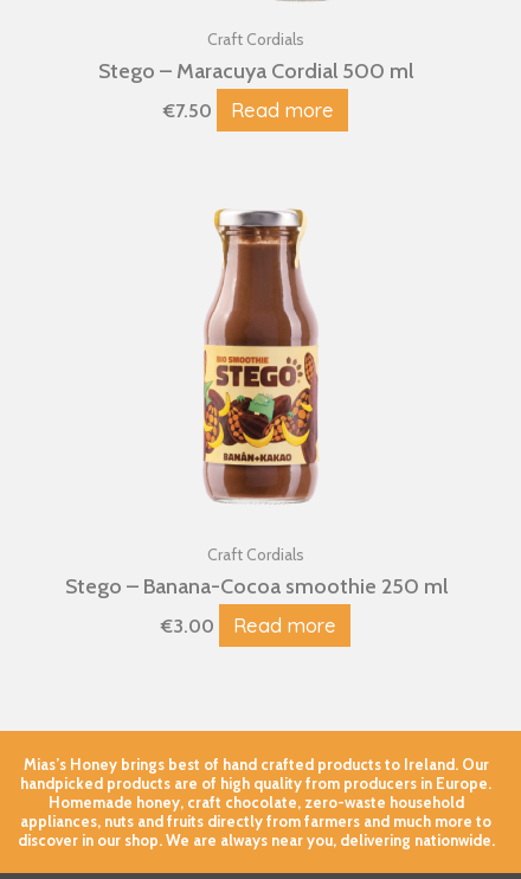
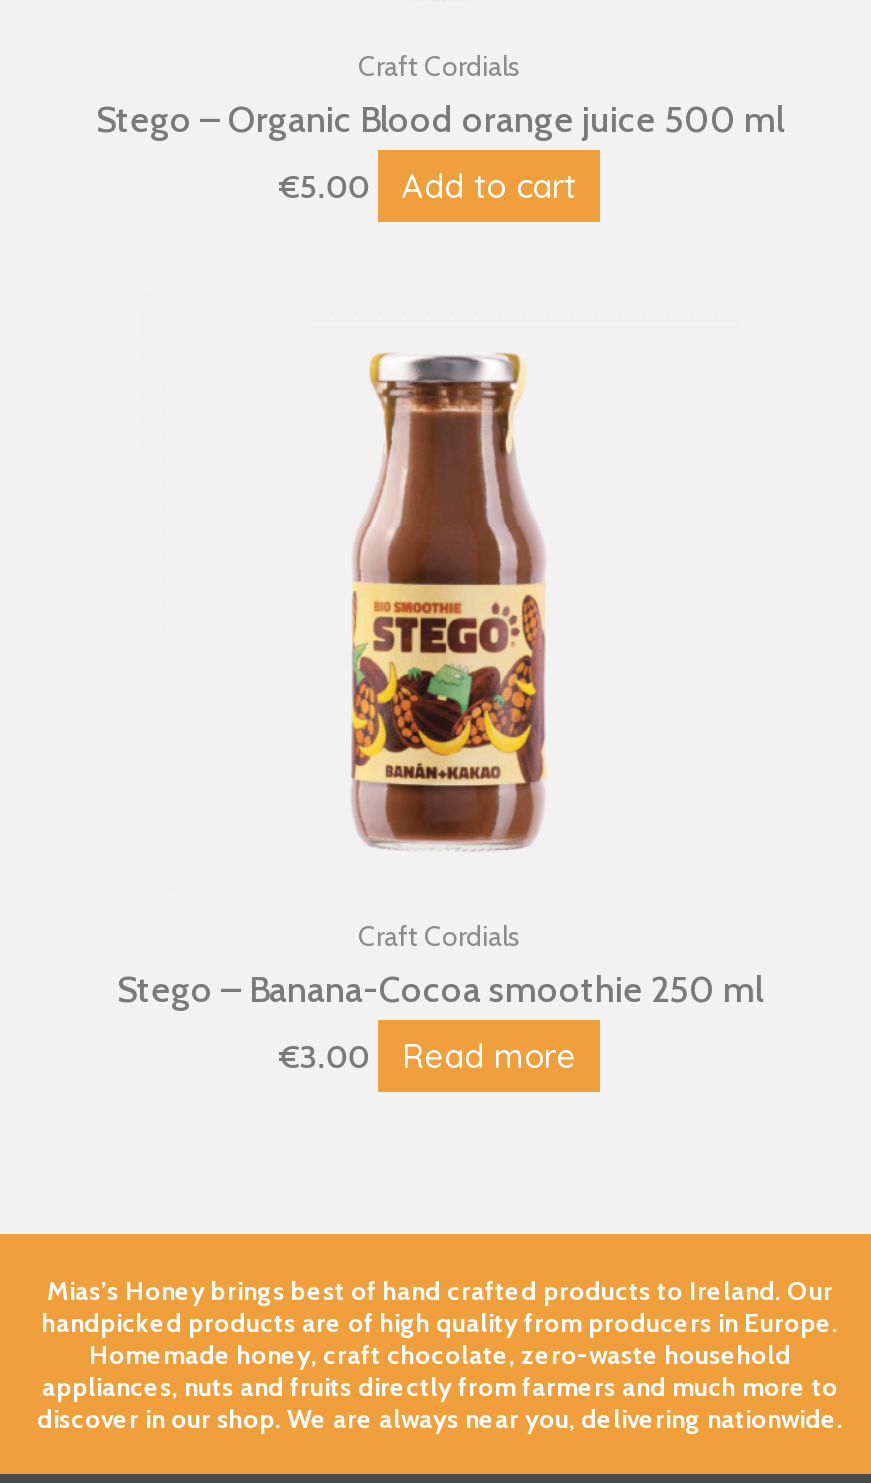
- Stego – Maracuya Cordial 500 ml
+ Stego – Organic Blood orange juice 500 ml

- €7.50
- Read more
+ €5.00
+ Add to cart
